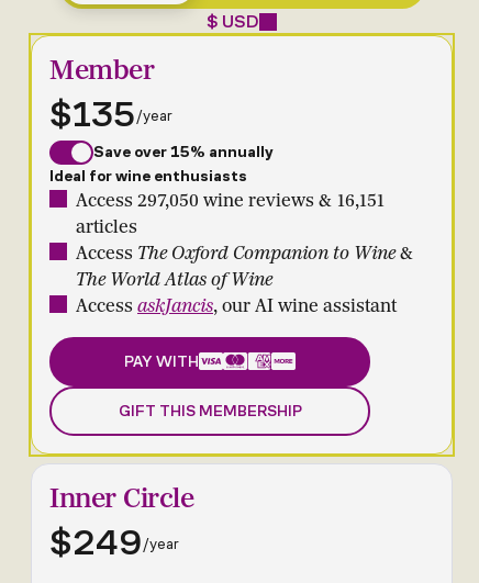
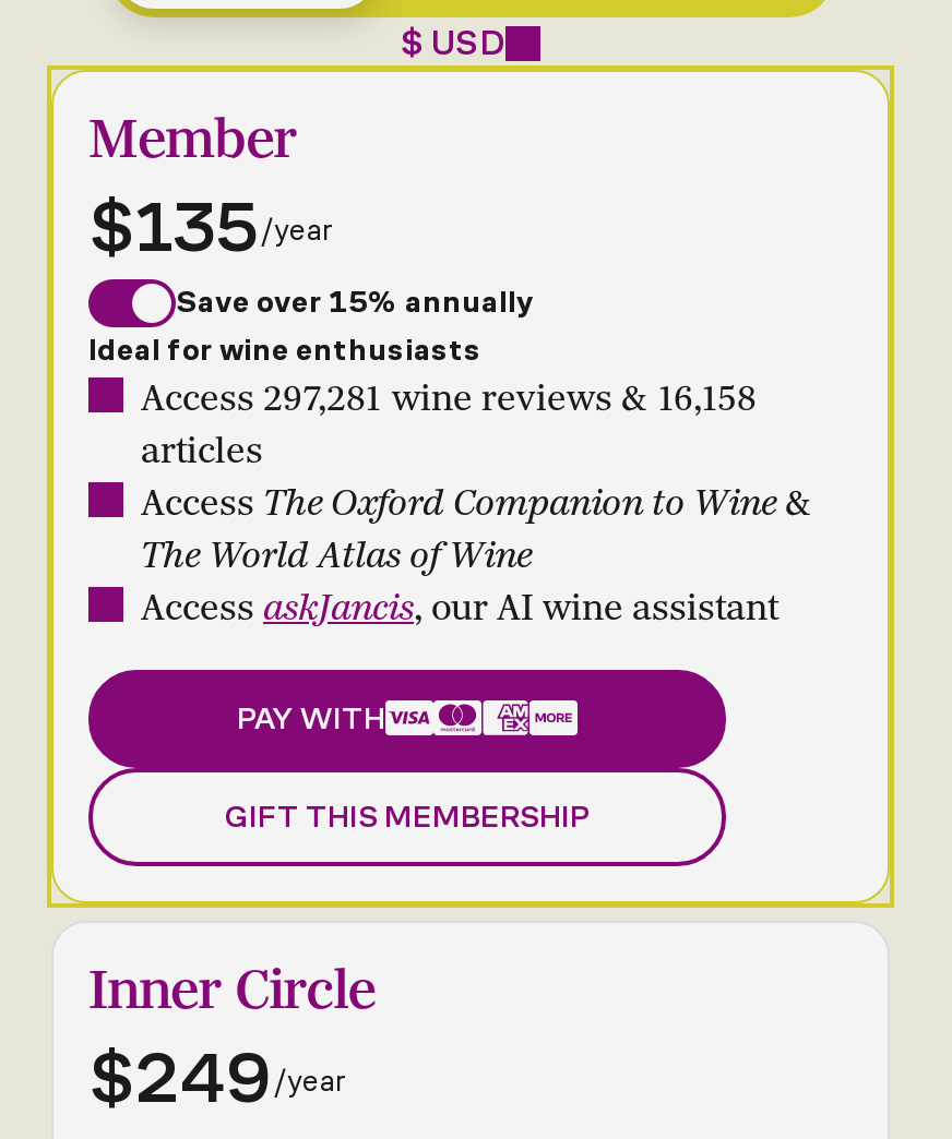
- Access 297,050 wine reviews & 16,151
+ Access 297,281 wine reviews & 16,158
